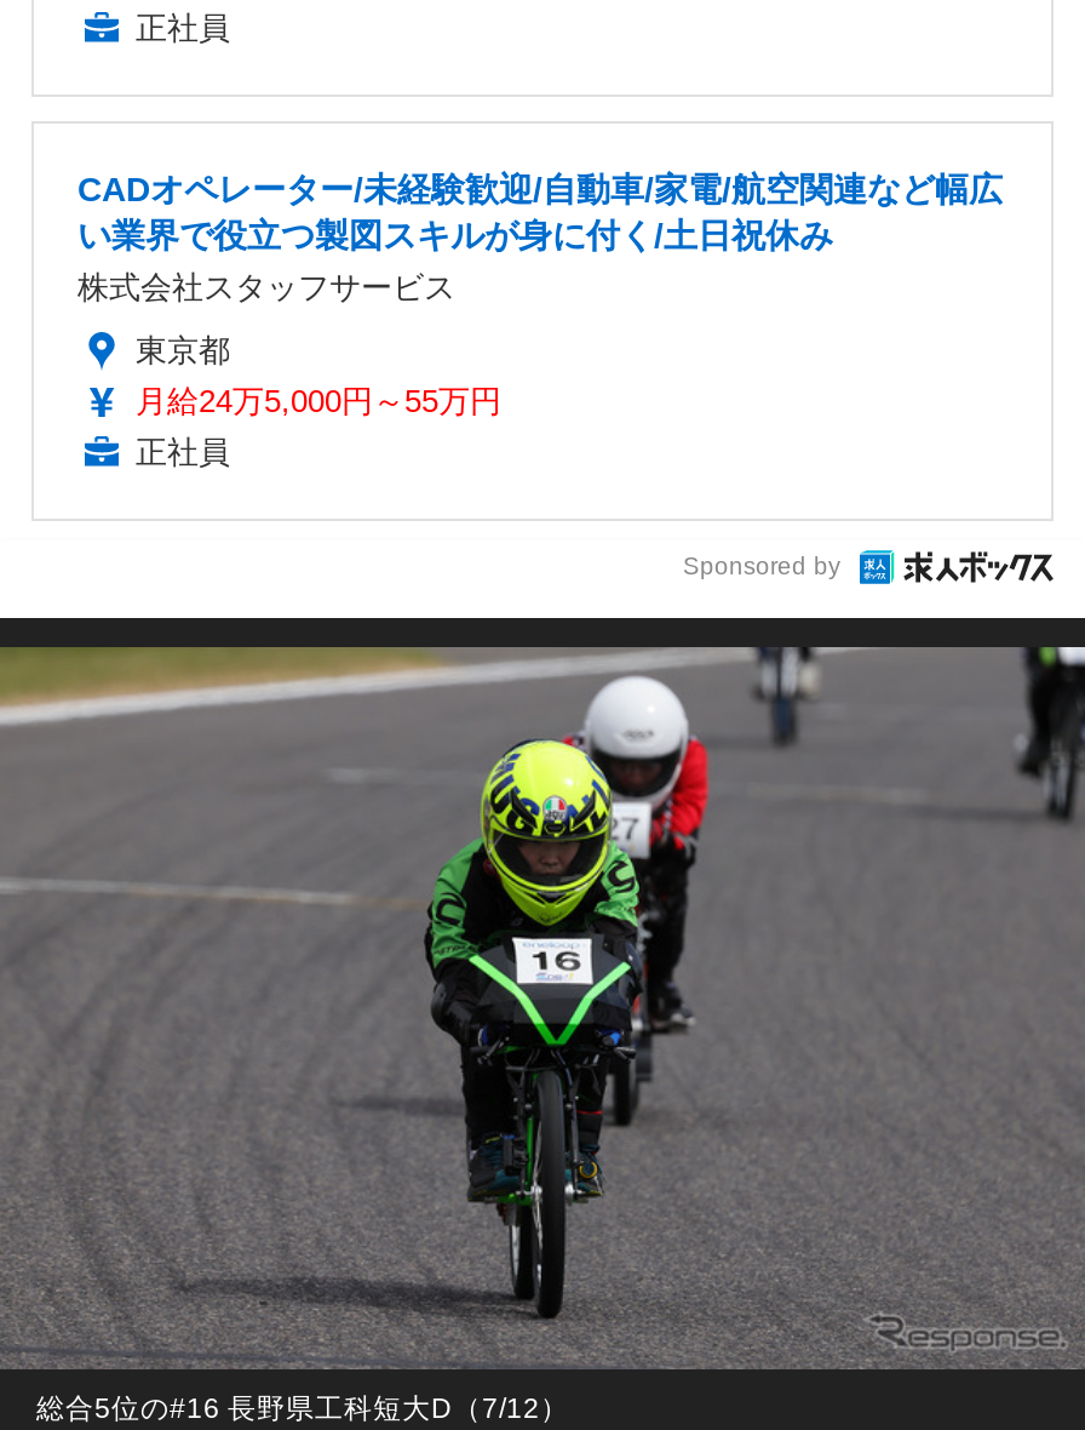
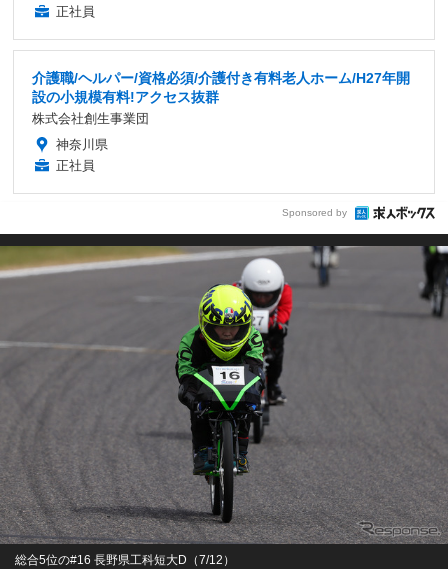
- CADオペレーター/未経験歓迎/自動車/家電/航空関連など幅広
- い業界で役立つ製図スキルが身に付く/土日祝休み
- 株式会社スタッフサービス
+ 介護職/ヘルパー/資格必須/介護付き有料老人ホーム/H27年開
+ 設の小規模有料!アクセス抜群
+ 株式会社創生事業団

- 東京都
- 月給24万5,000円～55万円
+ 神奈川県
